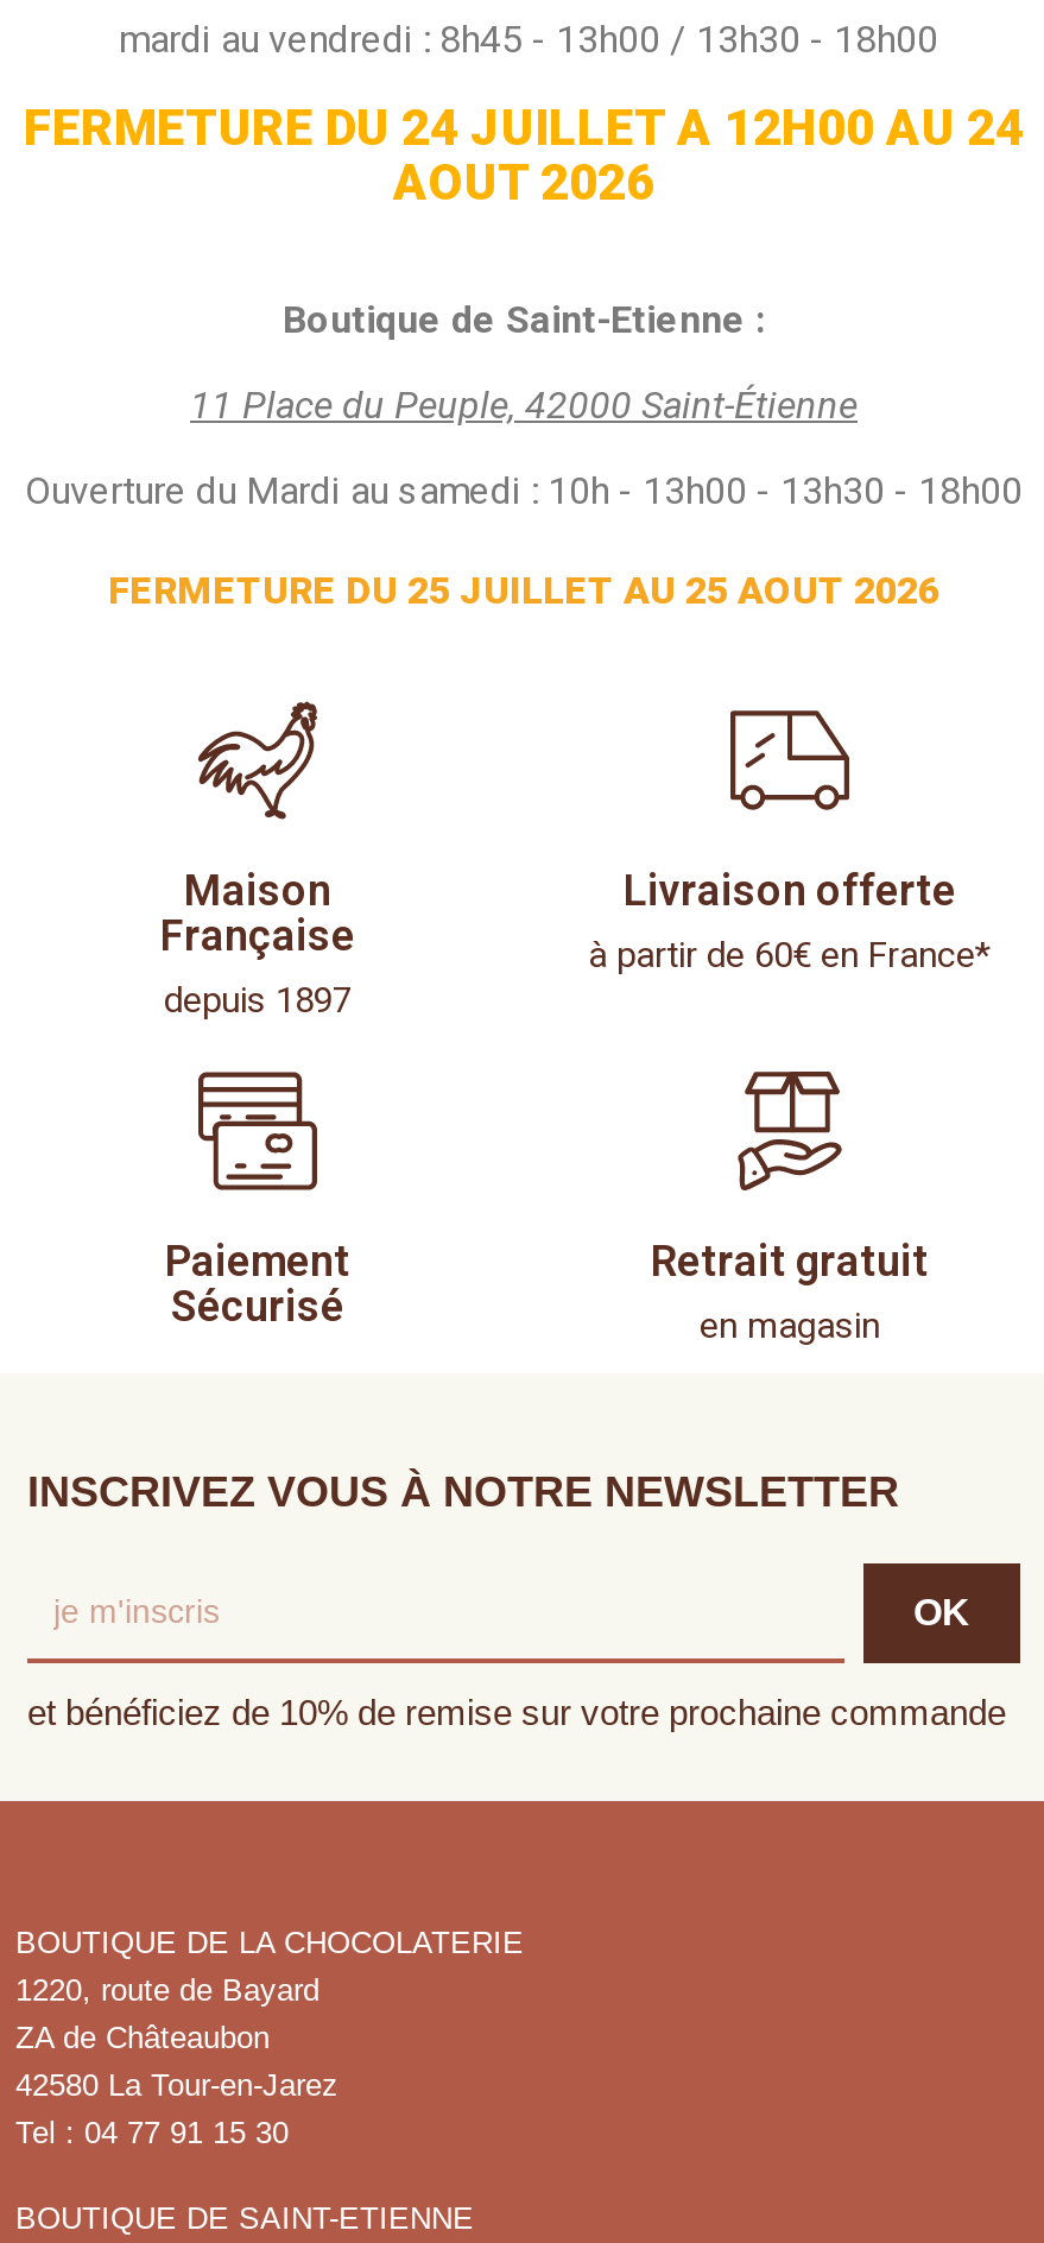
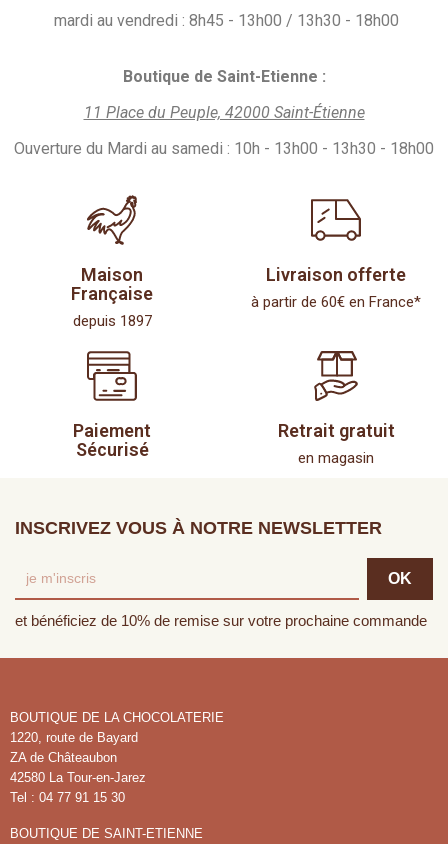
- FERMETURE DU 24 JUILLET A 12H00 AU 24
- AOUT 2026

- FERMETURE DU 25 JUILLET AU 25 AOUT 2026
